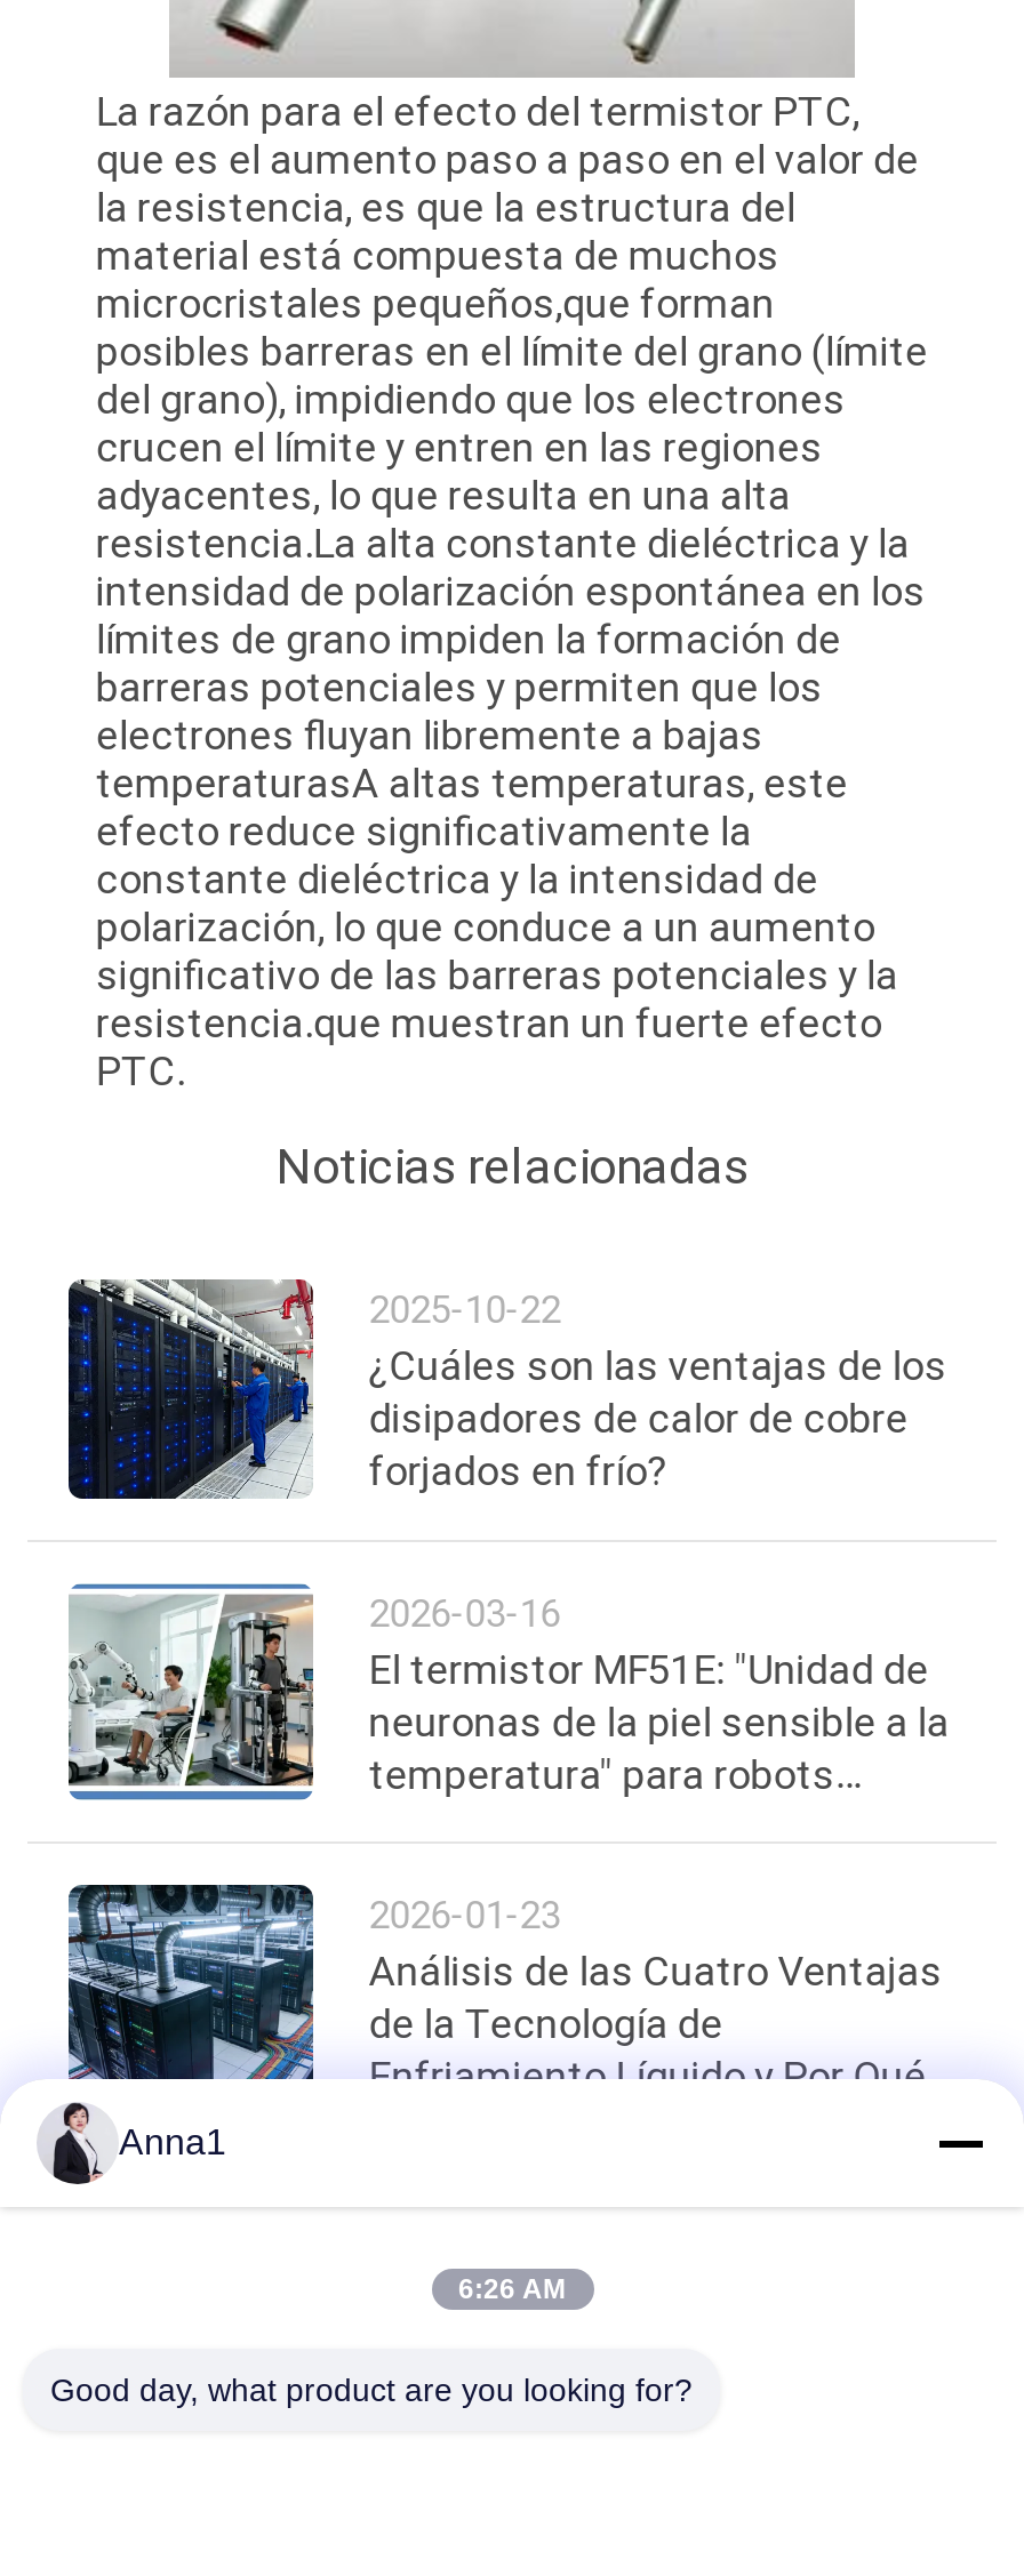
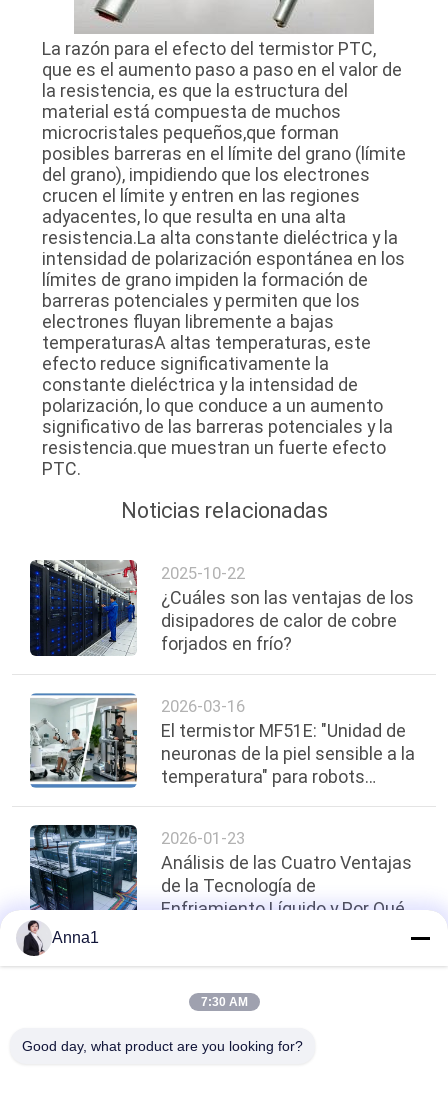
- 6:26 AM
+ 7:30 AM
